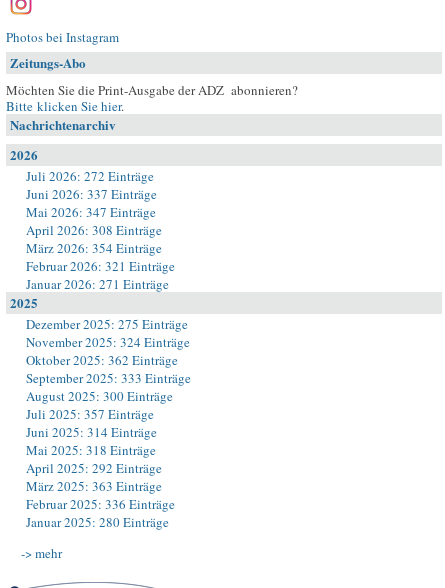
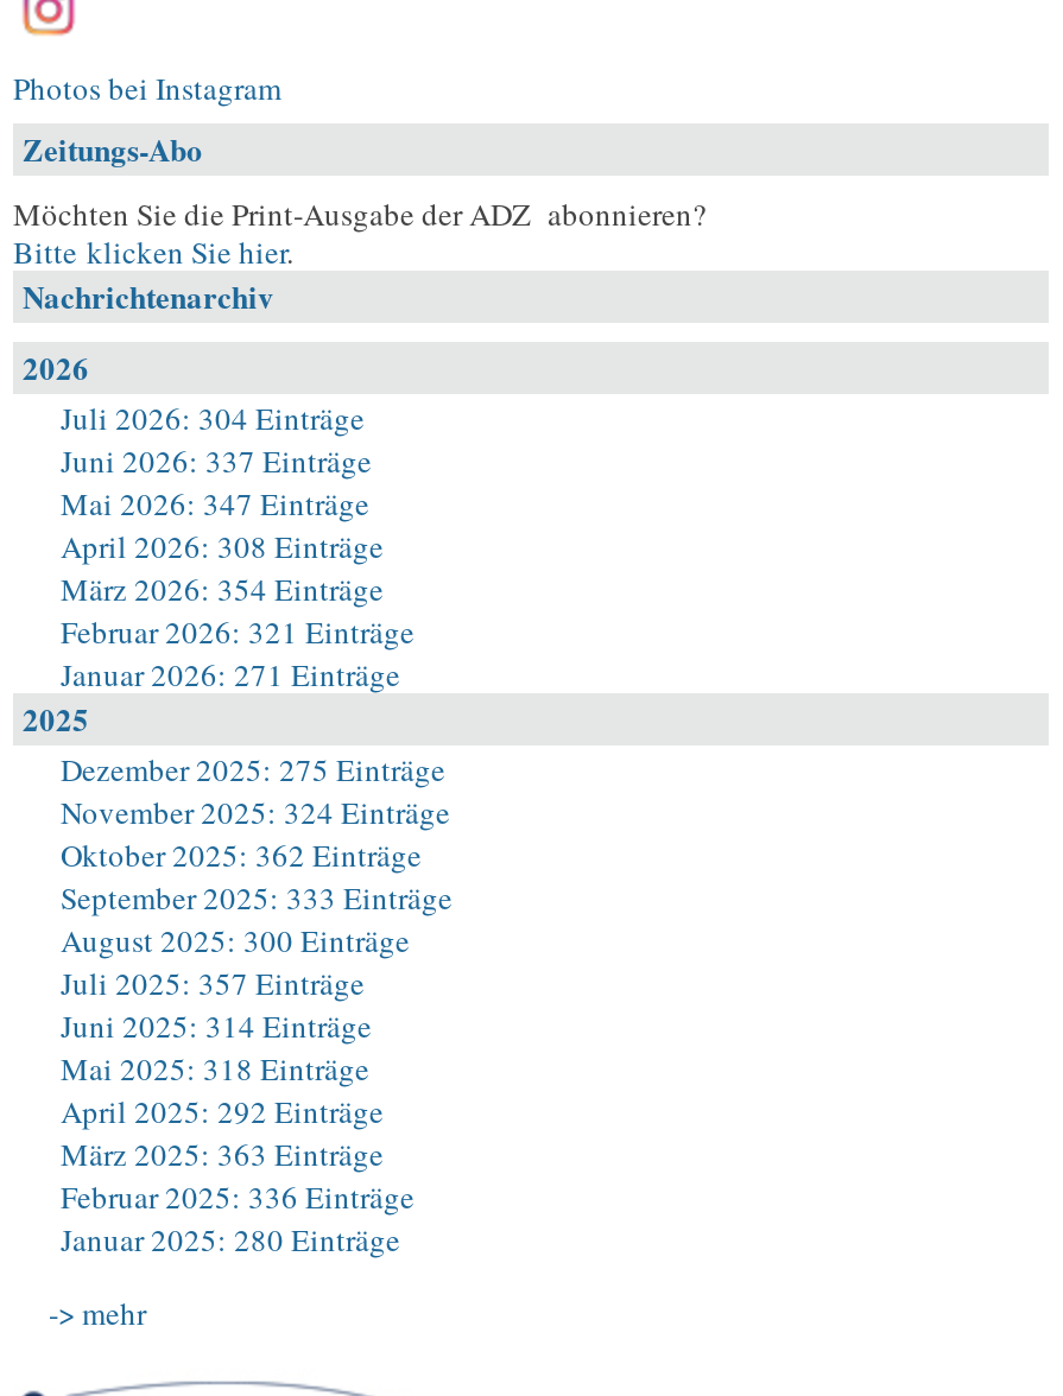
- Juli 2026: 272 Einträge
+ Juli 2026: 304 Einträge
